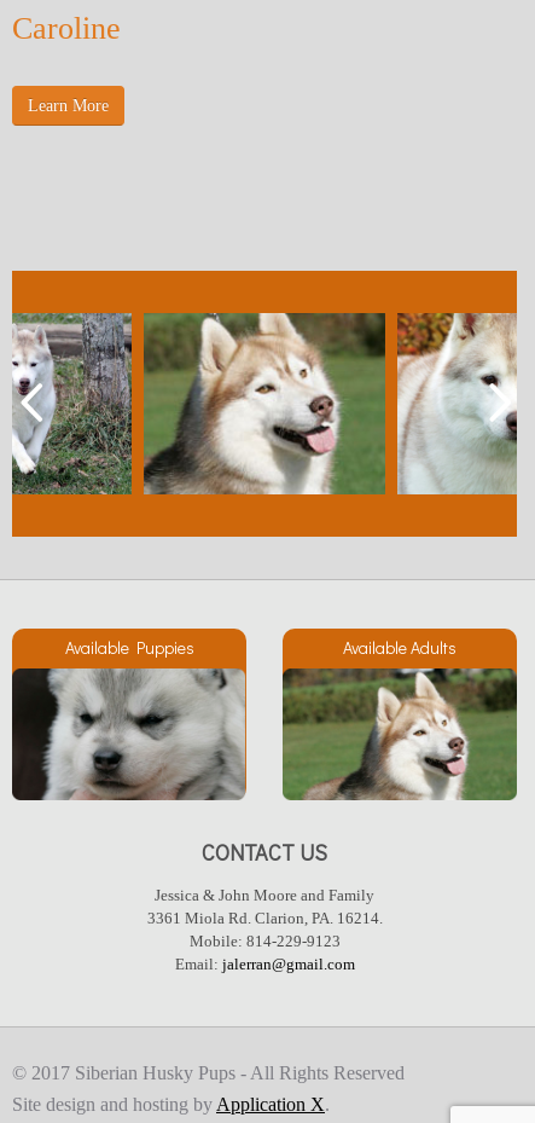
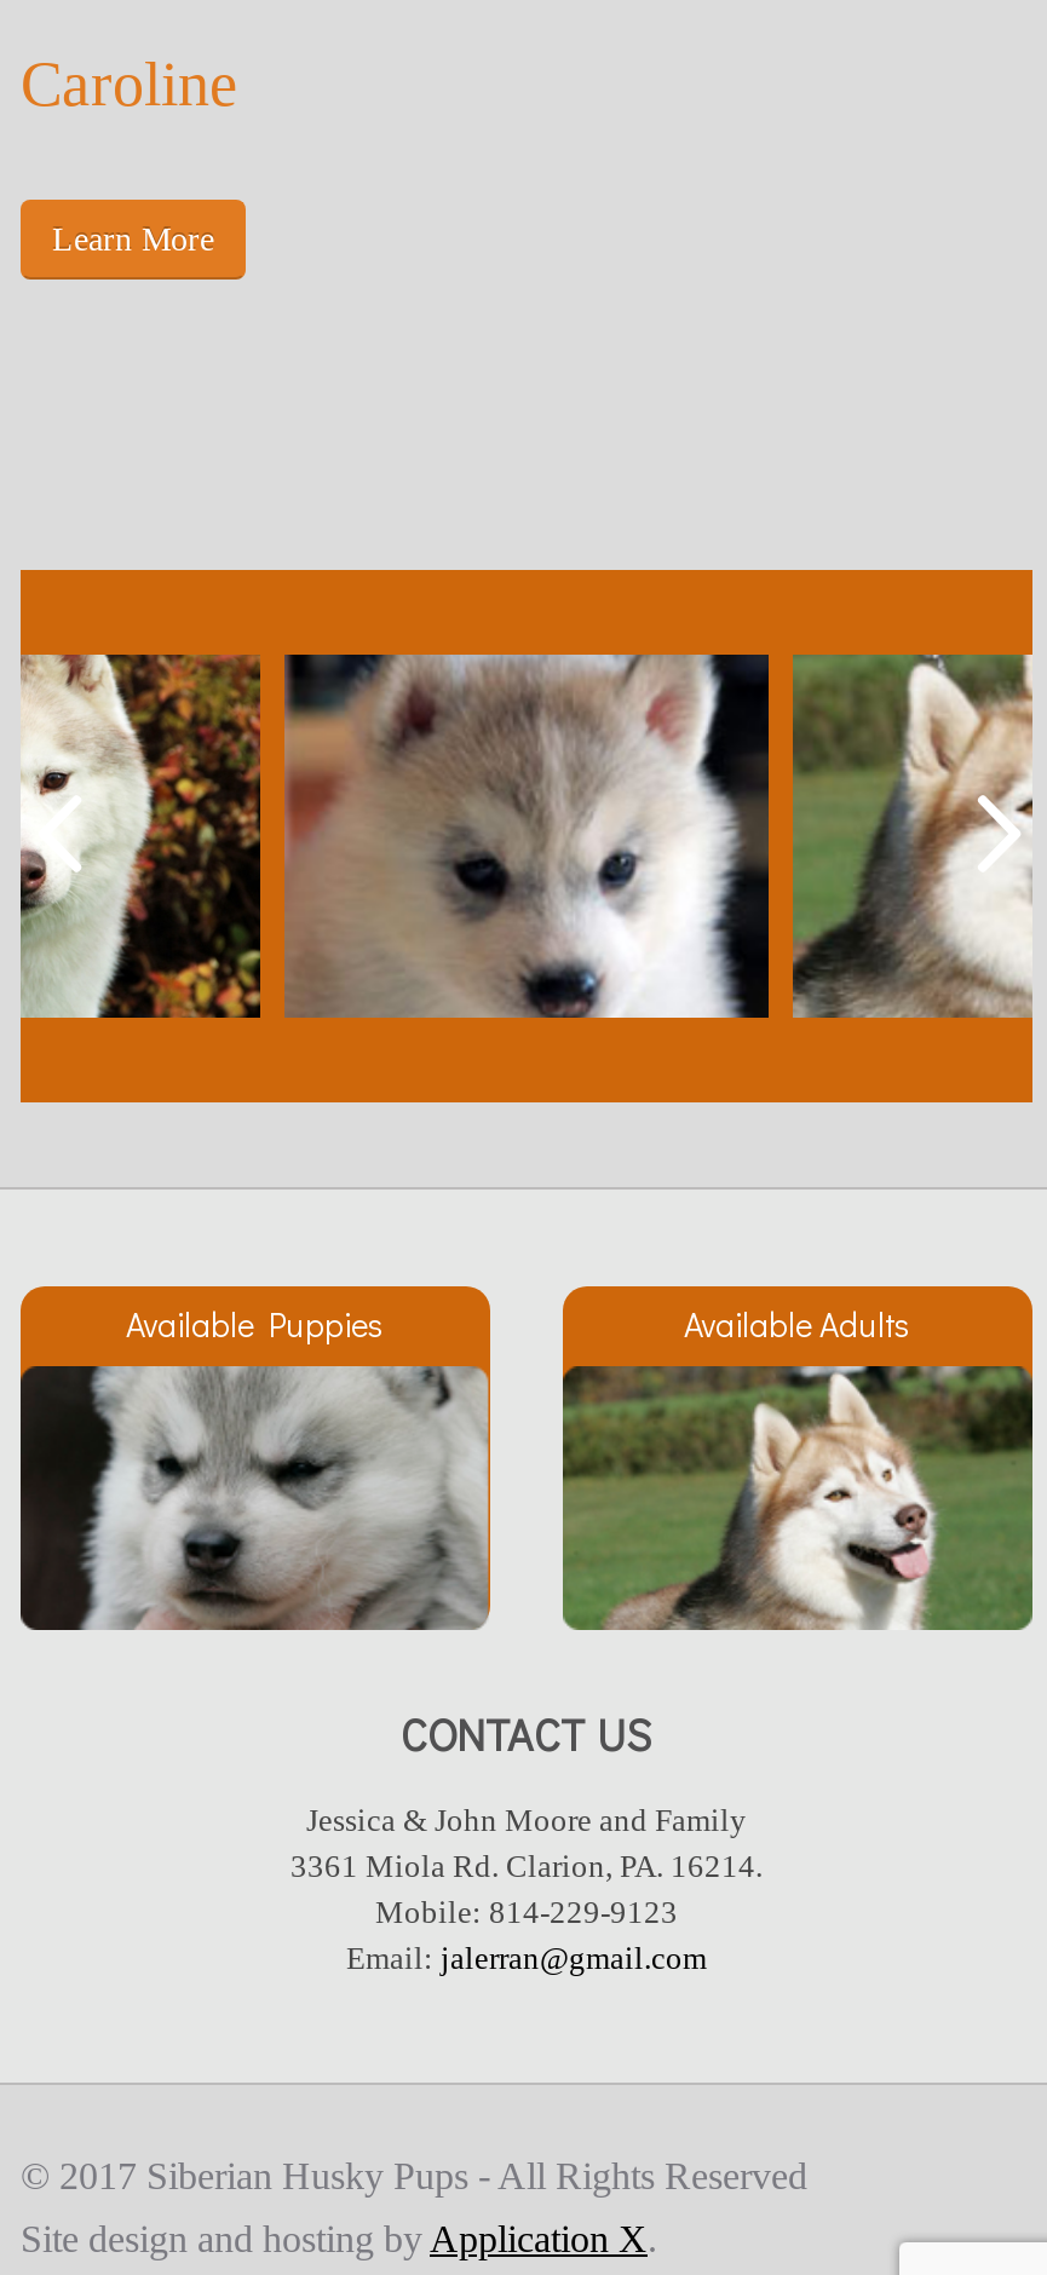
- [image]
+ [image]

- [image]
+ [image]

- [image]
+ [image]
